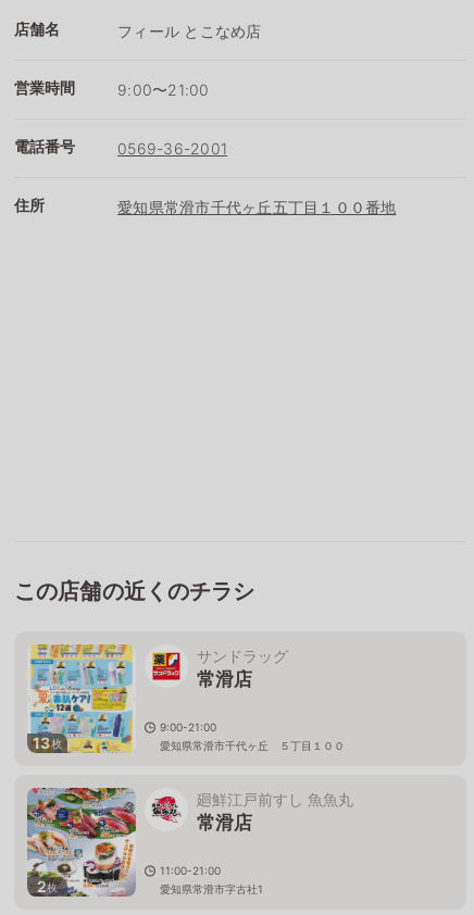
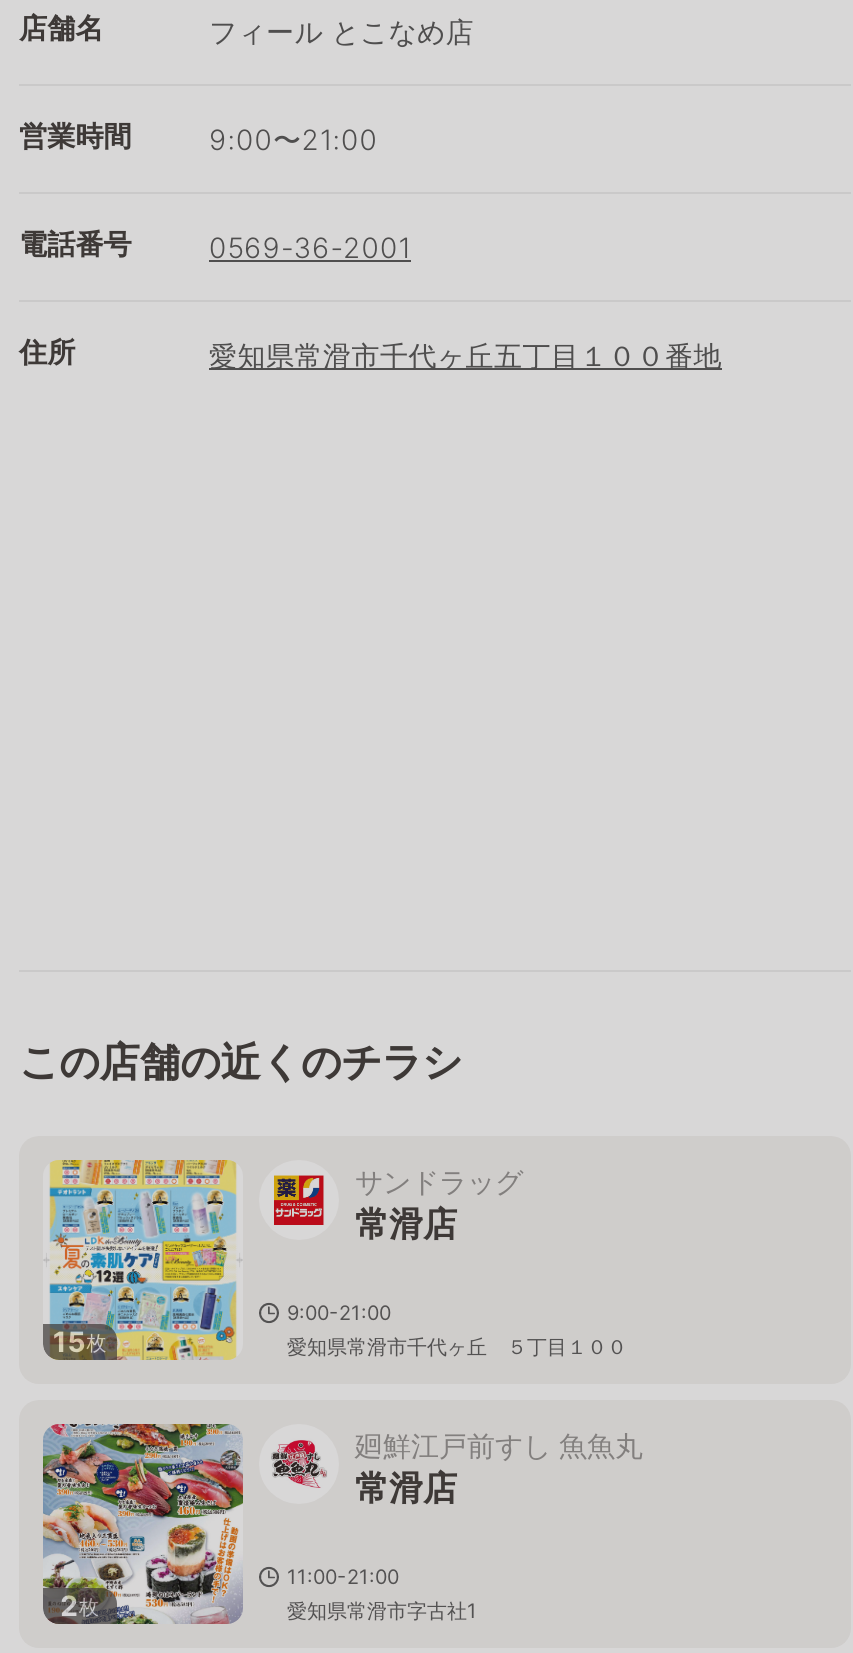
- 13枚
+ 15枚
